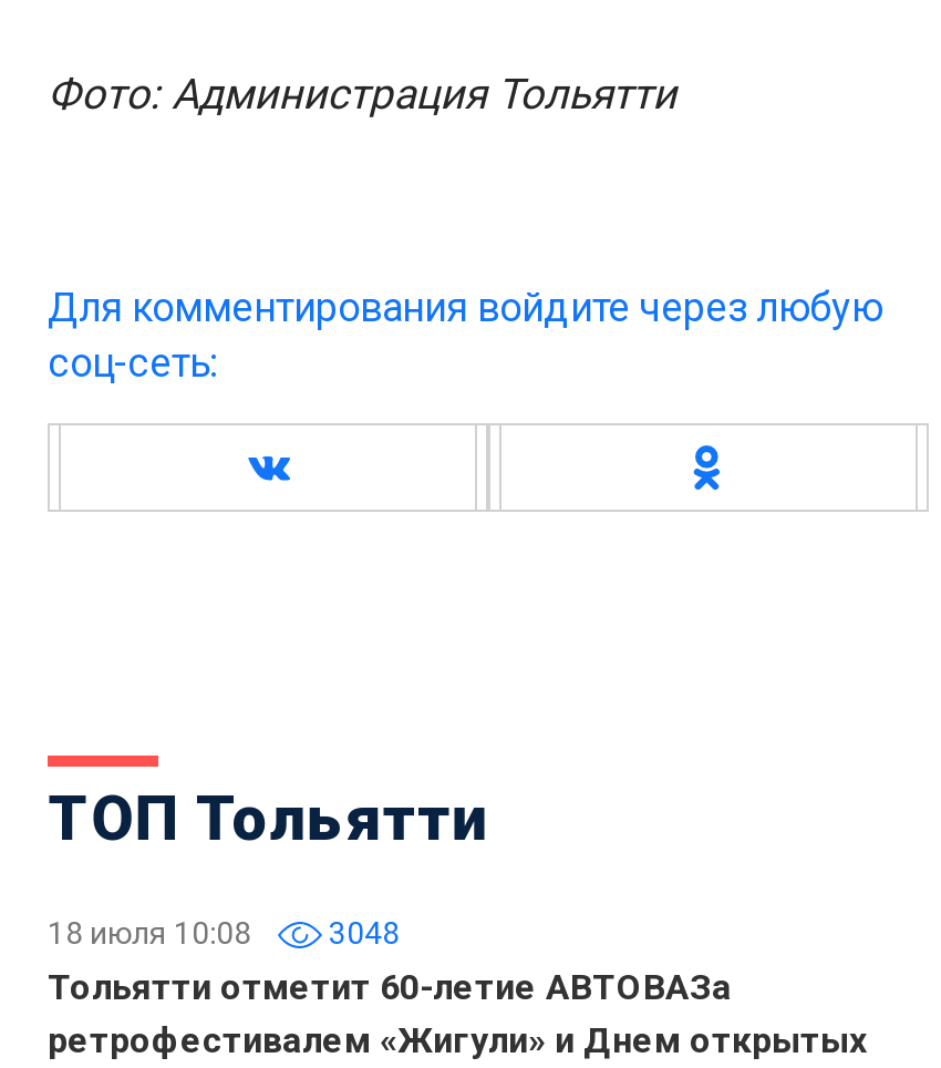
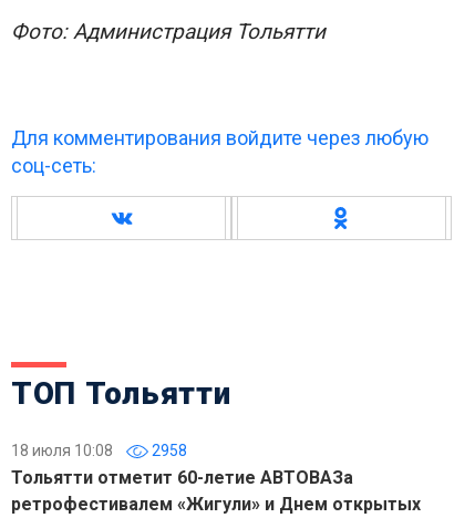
- 18 июля 10:08 3048
+ 18 июля 10:08 2958
